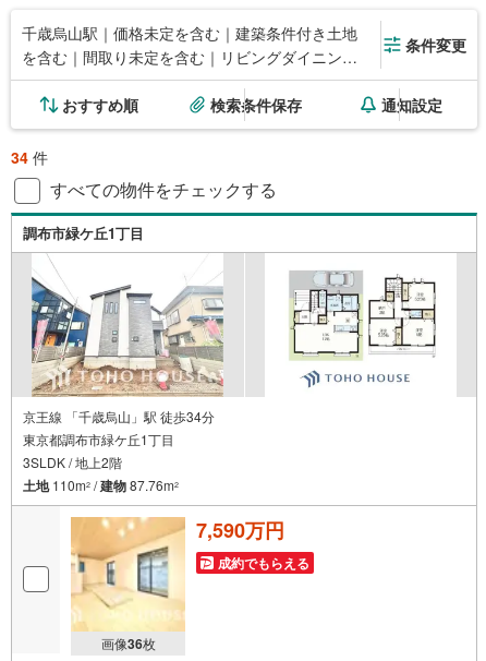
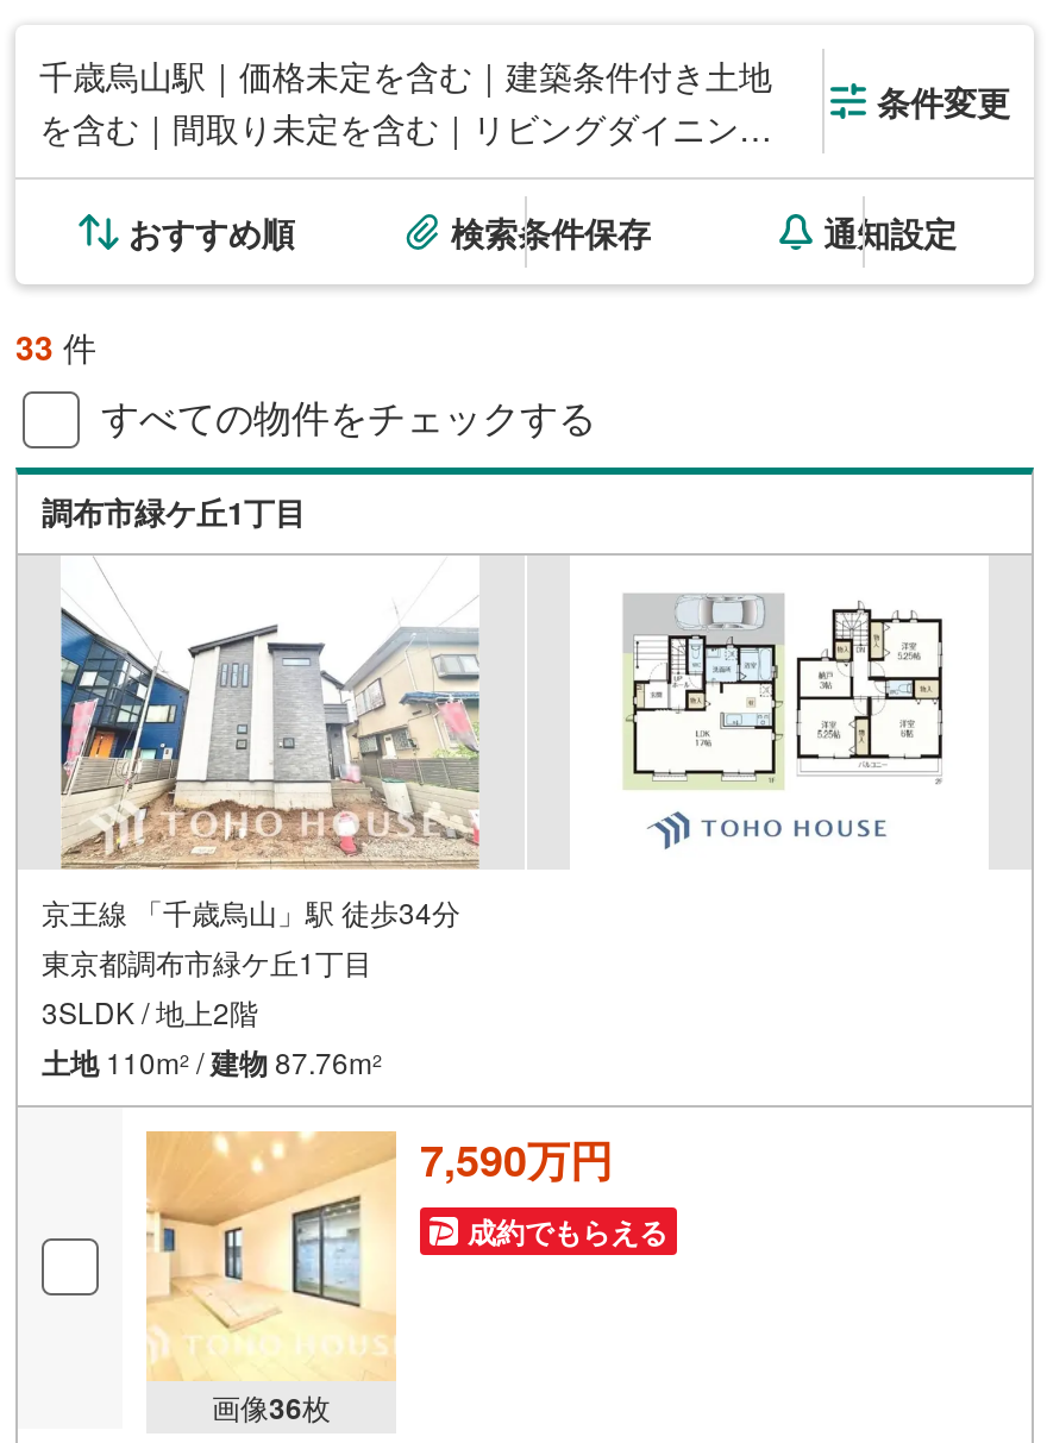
- 34件
+ 33件
